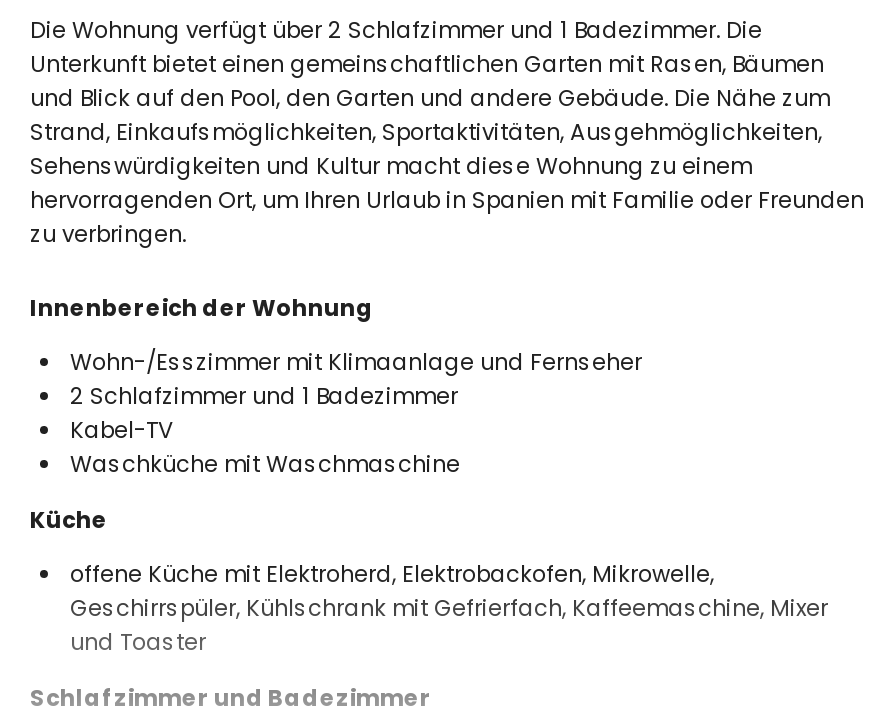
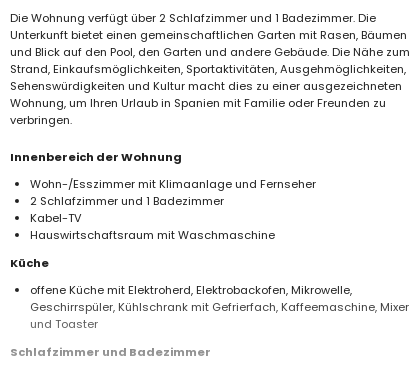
- Sehenswürdigkeiten und Kultur macht diese Wohnung zu einem
- hervorragenden Ort, um Ihren Urlaub in Spanien mit Familie oder Freunden
- zu verbringen.
+ Sehenswürdigkeiten und Kultur macht dies zu einer ausgezeichneten
+ Wohnung, um Ihren Urlaub in Spanien mit Familie oder Freunden zu
+ verbringen.

- Waschküche mit Waschmaschine
+ Hauswirtschaftsraum mit Waschmaschine
